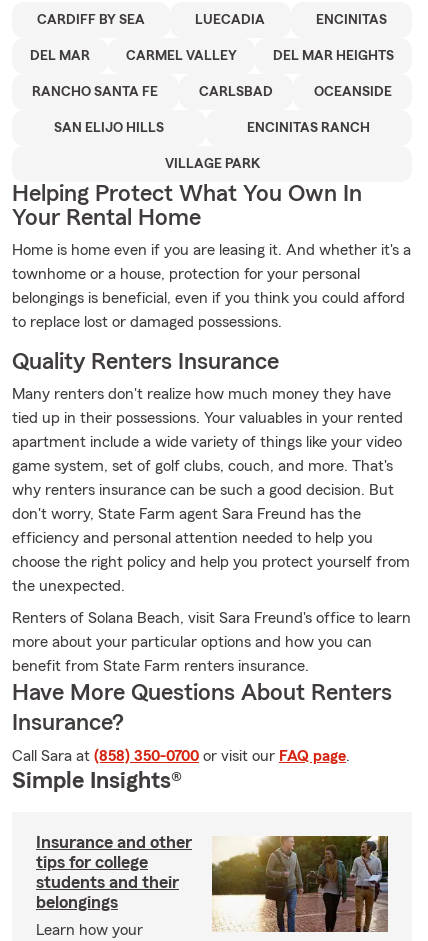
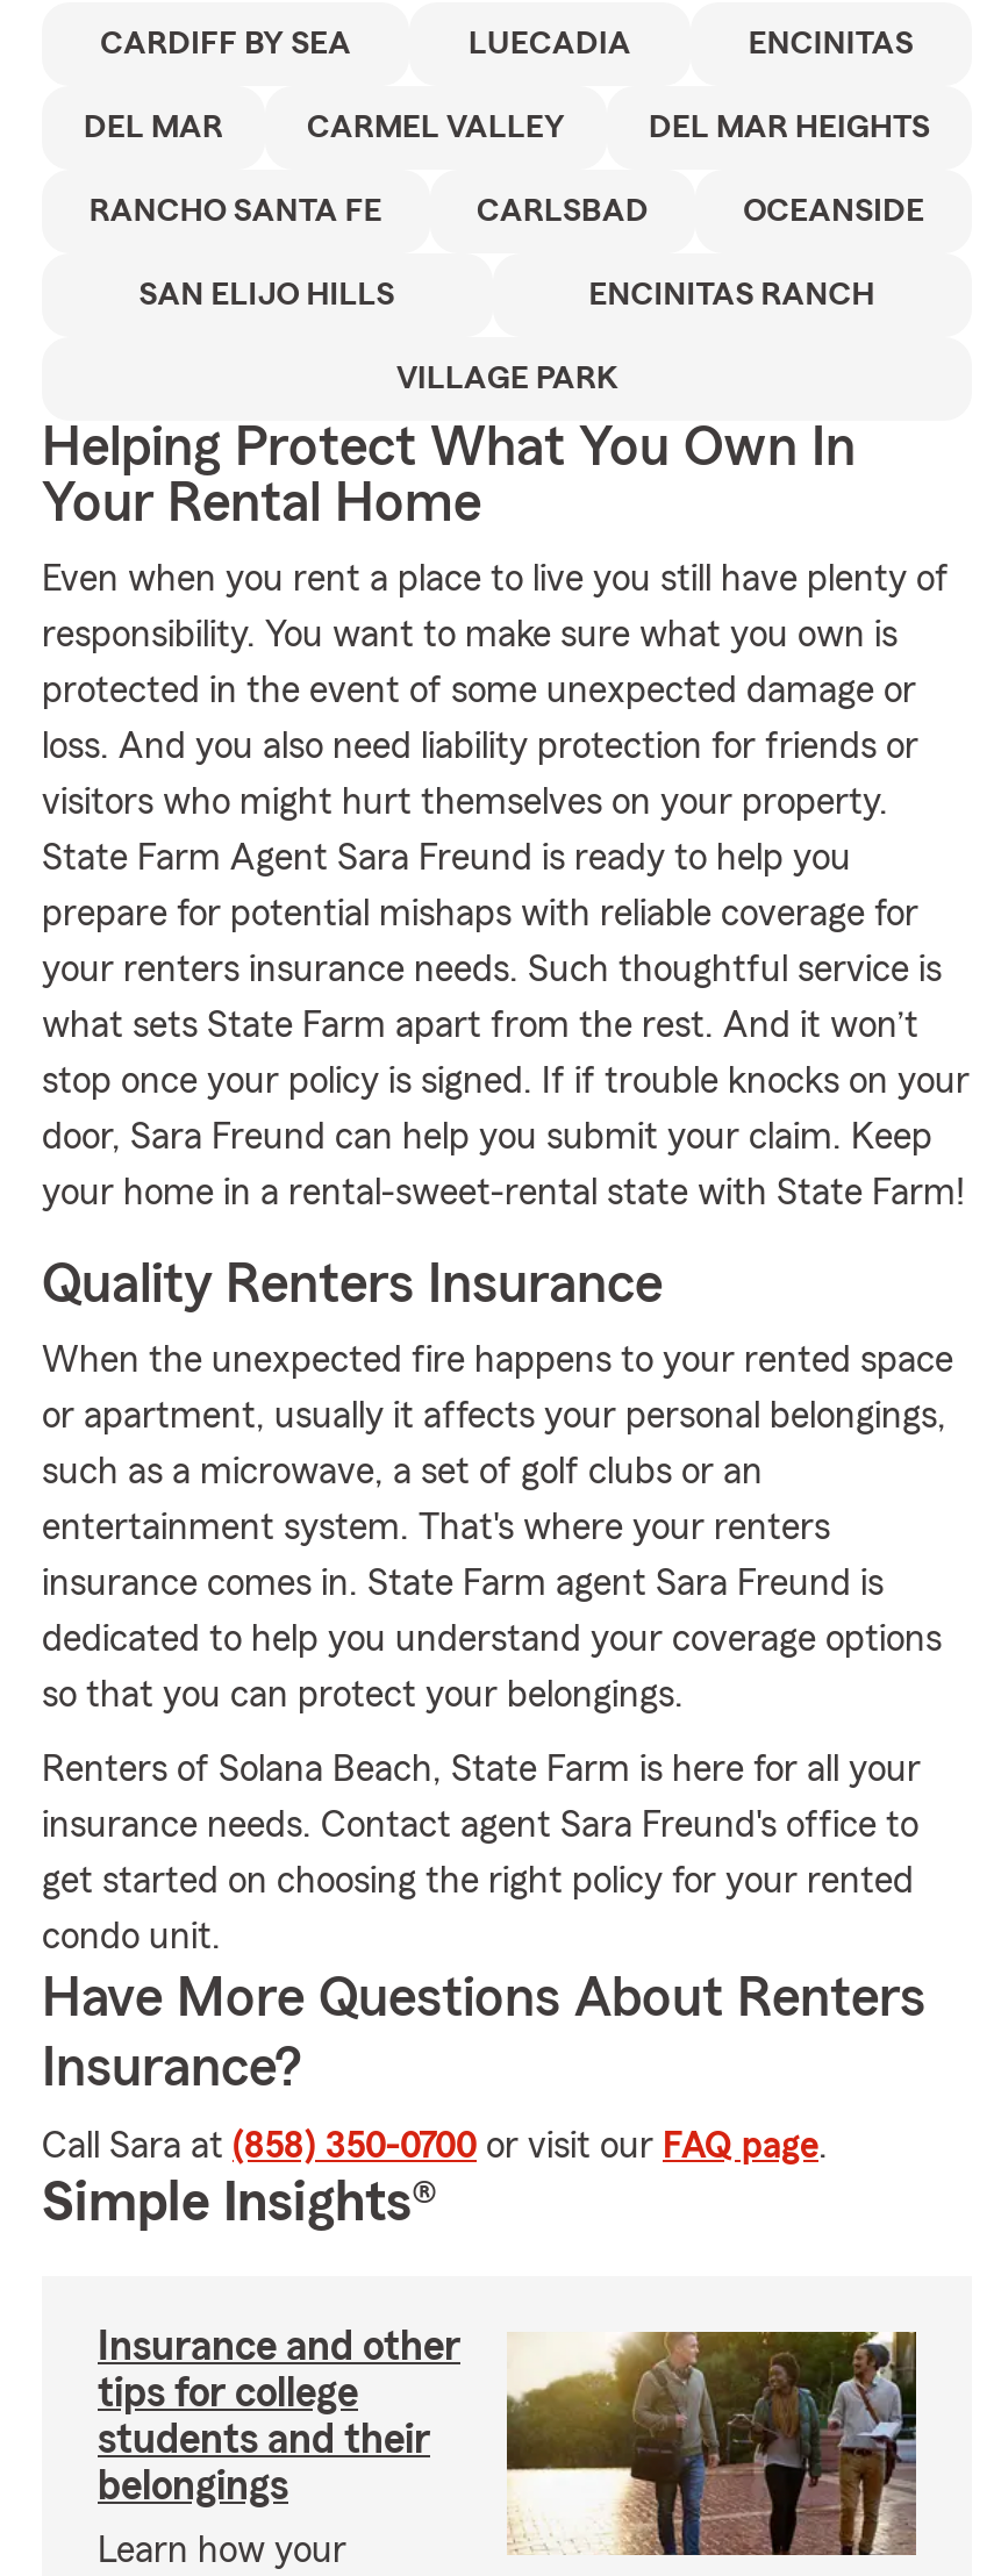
- Home is home even if you are leasing it. And whether it's a
- townhome or a house, protection for your personal
- belongings is beneficial, even if you think you could afford
- to replace lost or damaged possessions.
+ Even when you rent a place to live you still have plenty of
+ responsibility. You want to make sure what you own is
+ protected in the event of some unexpected damage or
+ loss. And you also need liability protection for friends or
+ visitors who might hurt themselves on your property.
+ State Farm Agent Sara Freund is ready to help you
+ prepare for potential mishaps with reliable coverage for
+ your renters insurance needs. Such thoughtful service is
+ what sets State Farm apart from the rest. And it won’t
+ stop once your policy is signed. If if trouble knocks on your
+ door, Sara Freund can help you submit your claim. Keep
+ your home in a rental-sweet-rental state with State Farm!

moved down: Quality Renters Insurance

- Many renters don't realize how much money they have
- tied up in their possessions. Your valuables in your rented
- apartment include a wide variety of things like your video
- game system, set of golf clubs, couch, and more. That's
- why renters insurance can be such a good decision. But
- don't worry, State Farm agent Sara Freund has the
- efficiency and personal attention needed to help you
- choose the right policy and help you protect yourself from
- the unexpected.
- Renters of Solana Beach, visit Sara Freund's office to learn
- more about your particular options and how you can
- benefit from State Farm renters insurance.
+ When the unexpected fire happens to your rented space
+ or apartment, usually it affects your personal belongings,
+ such as a microwave, a set of golf clubs or an
+ entertainment system. That's where your renters
+ insurance comes in. State Farm agent Sara Freund is
+ dedicated to help you understand your coverage options
+ so that you can protect your belongings.
+ Renters of Solana Beach, State Farm is here for all your
+ insurance needs. Contact agent Sara Freund's office to
+ get started on choosing the right policy for your rented
+ condo unit.
